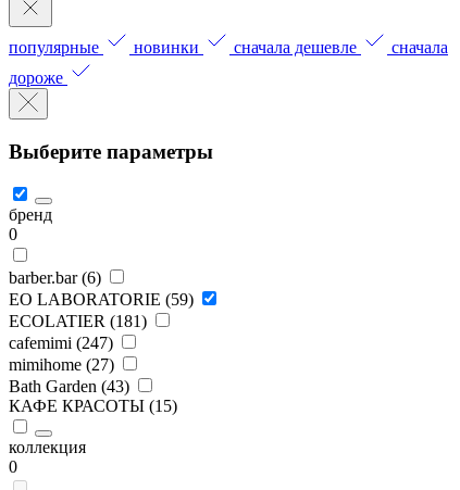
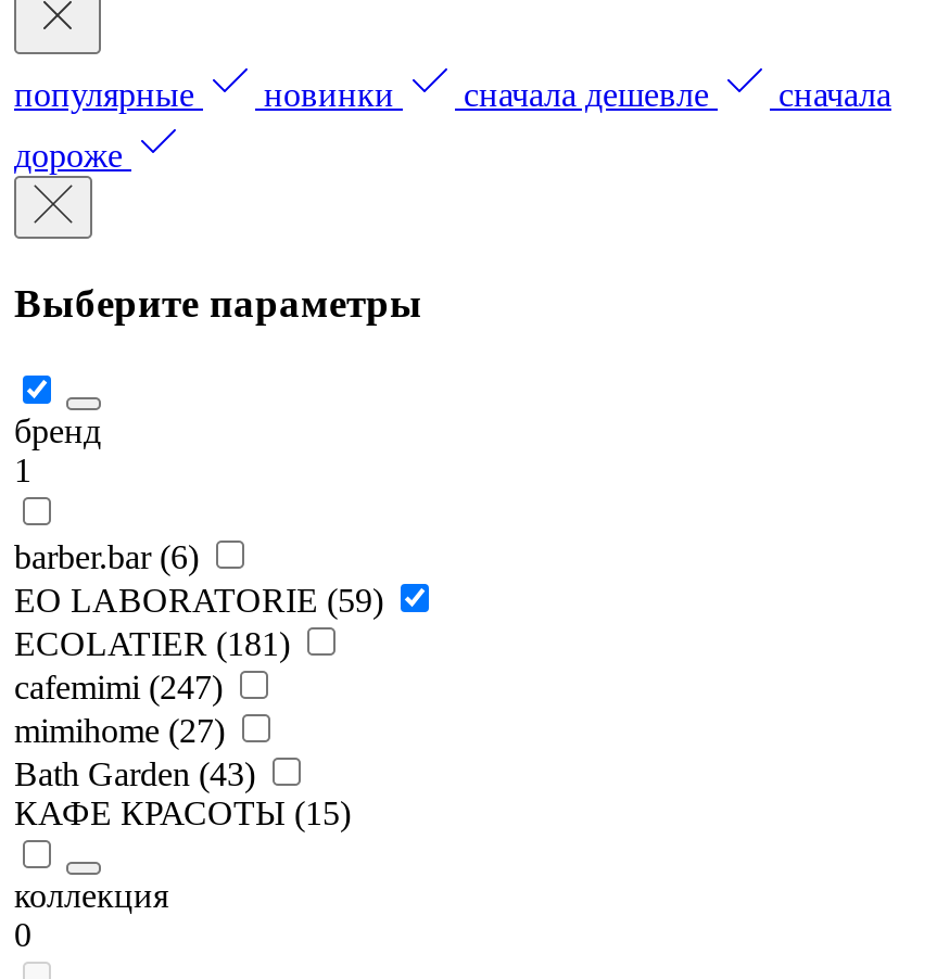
- 0
+ 1
